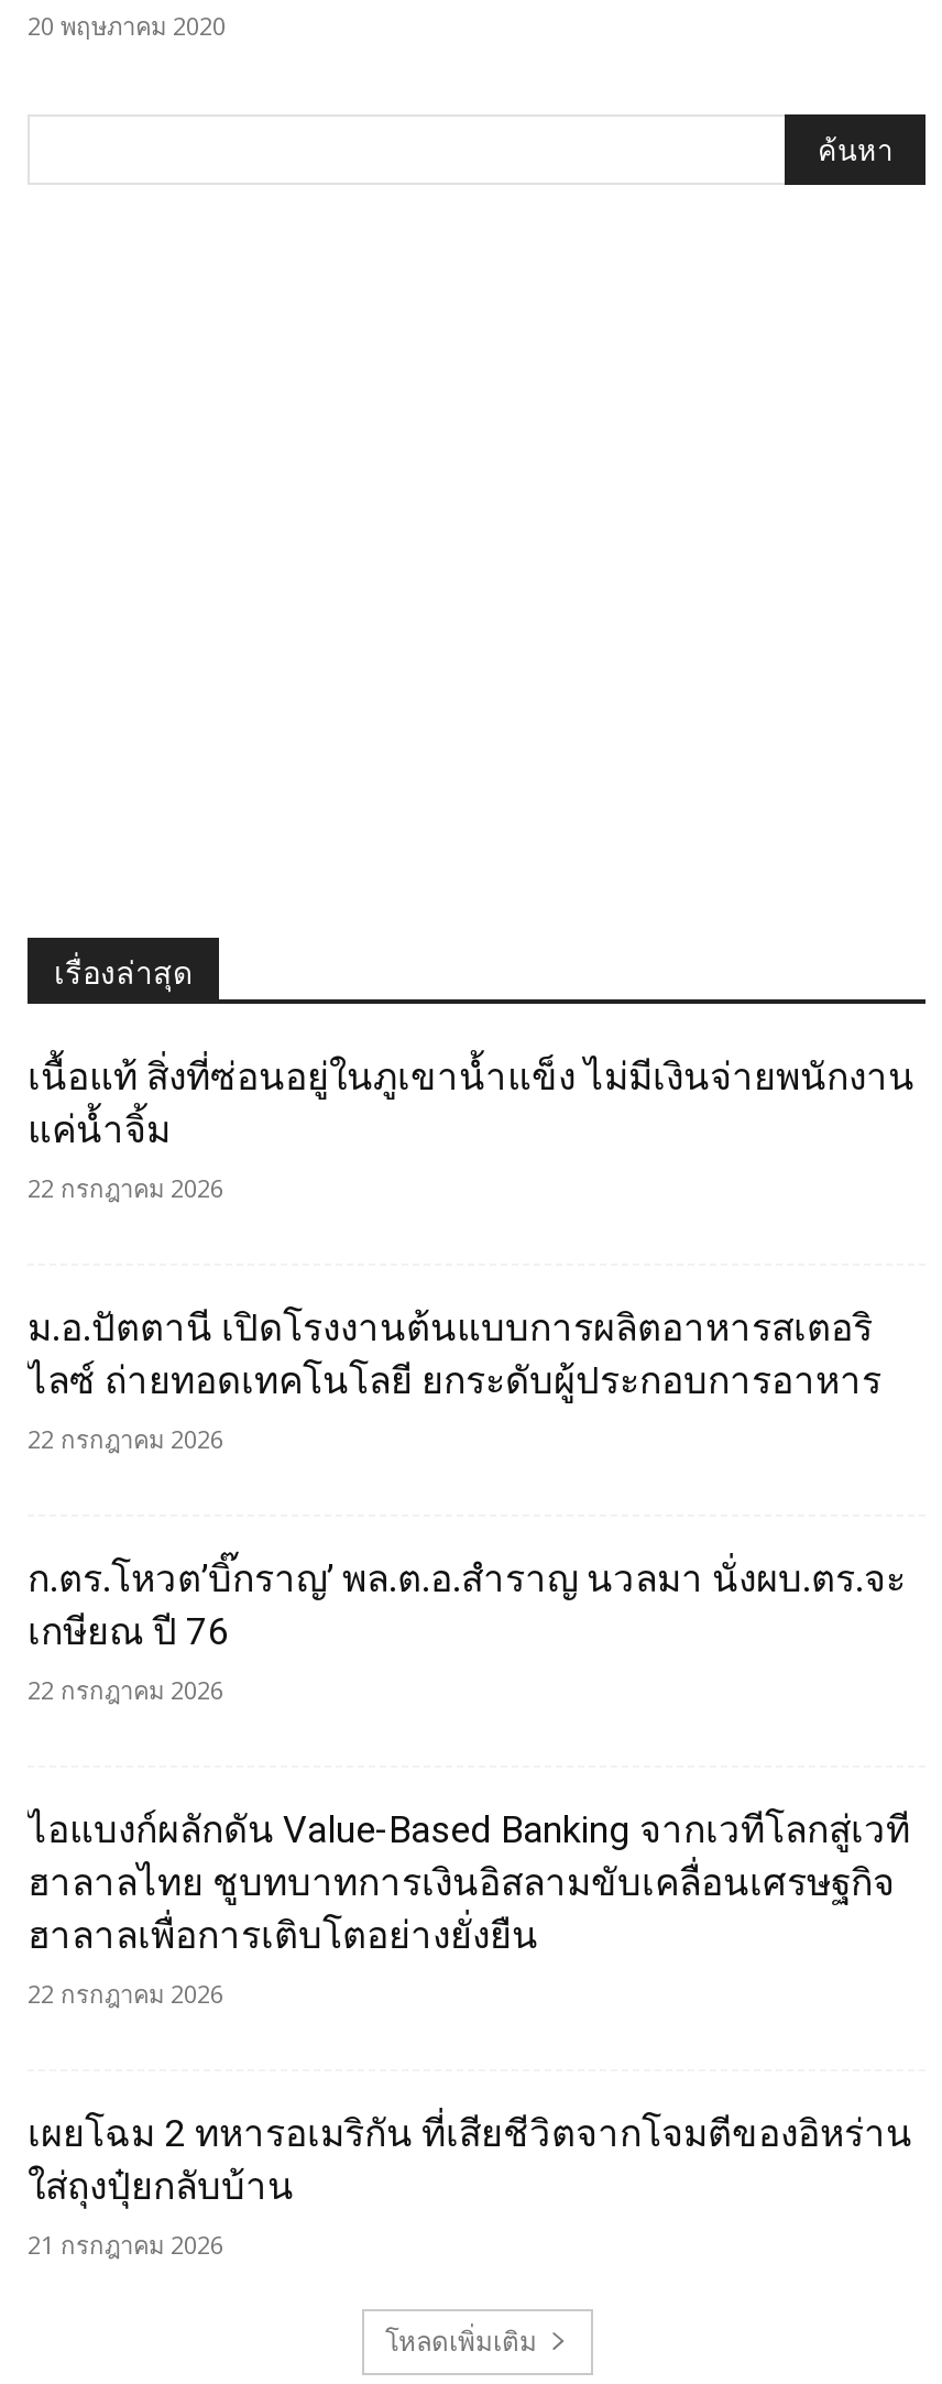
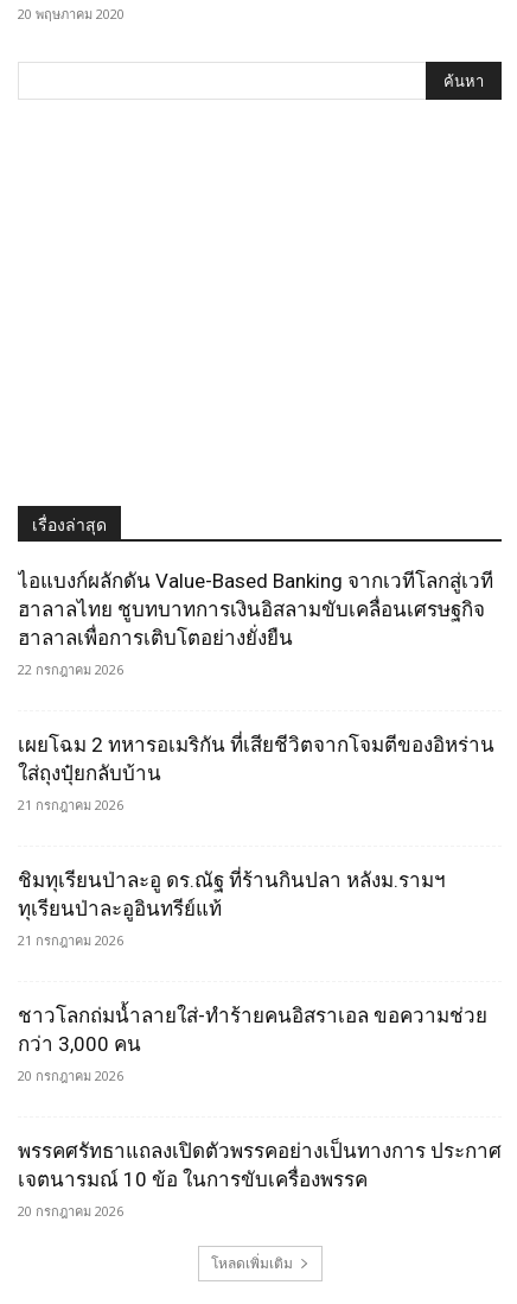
- เนื้อแท้ สิ่งที่ซ่อนอยู่ในภูเขาน้ำแข็ง ไม่มีเงินจ่ายพนักงาน
- แค่น้ำจิ้ม
- 22 กรกฎาคม 2026
- ม.อ.ปัตตานี เปิดโรงงานต้นแบบการผลิตอาหารสเตอริ
- ไลซ์ ถ่ายทอดเทคโนโลยี ยกระดับผู้ประกอบการอาหาร
- 22 กรกฎาคม 2026
- ก.ตร.โหวต’บิ๊กราญ’ พล.ต.อ.สำราญ นวลมา นั่งผบ.ตร.จะ
- เกษียณ ปี 76
- 22 กรกฎาคม 2026

moved up: ไอแบงก์ผลักดัน Value-Based Banking จากเวทีโลกสู่เวที | ฮาลาลไทย ชูบทบาทการเงินอิสลามขับเคลื่อนเศรษฐกิจ | ฮาลาลเพื่อการเติบโตอย่างยั่งยืน | 22 กรกฎาคม 2026 | เผยโฉม 2 ทหารอเมริกัน ที่เสียชีวิตจากโจมตีของอิหร่าน | ใส่ถุงปุ๋ยกลับบ้าน | 21 กรกฎาคม 2026

+ ชิมทุเรียนป่าละอู ดร.ณัฐ ที่ร้านกินปลา หลังม.รามฯ
+ ทุเรียนป่าละอูอินทรีย์แท้
+ 21 กรกฎาคม 2026
+ ชาวโลกถ่มน้ำลายใส่-ทำร้ายคนอิสราเอล ขอความช่วย
+ กว่า 3,000 คน
+ 20 กรกฎาคม 2026
+ พรรคศรัทธาแถลงเปิดตัวพรรคอย่างเป็นทางการ ประกาศ
+ เจตนารมณ์ 10 ข้อ ในการขับเครื่องพรรค
+ 20 กรกฎาคม 2026
